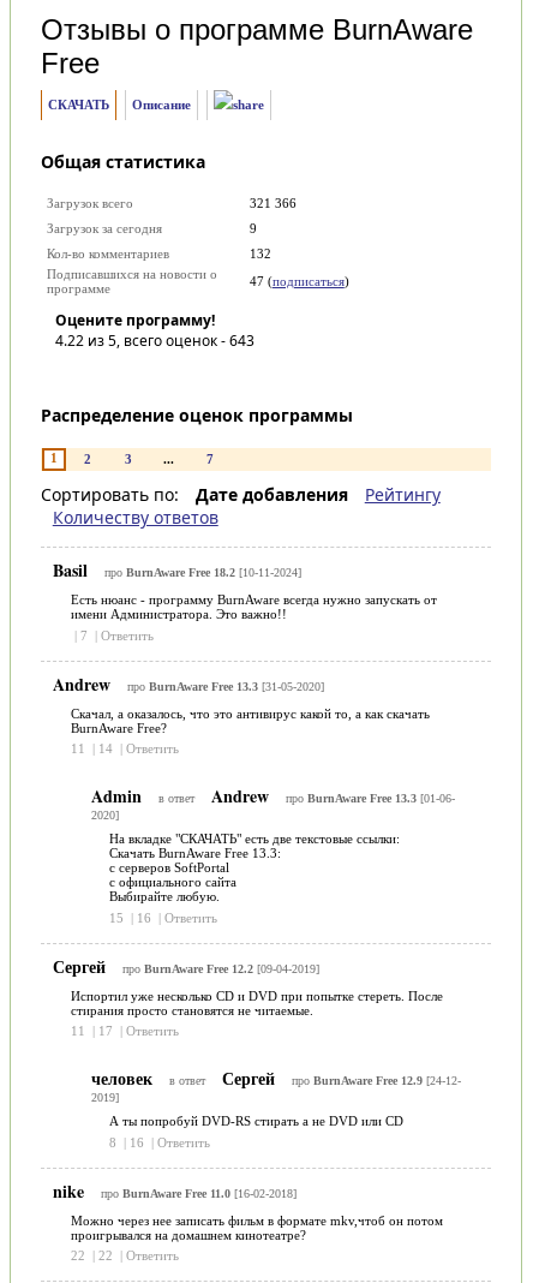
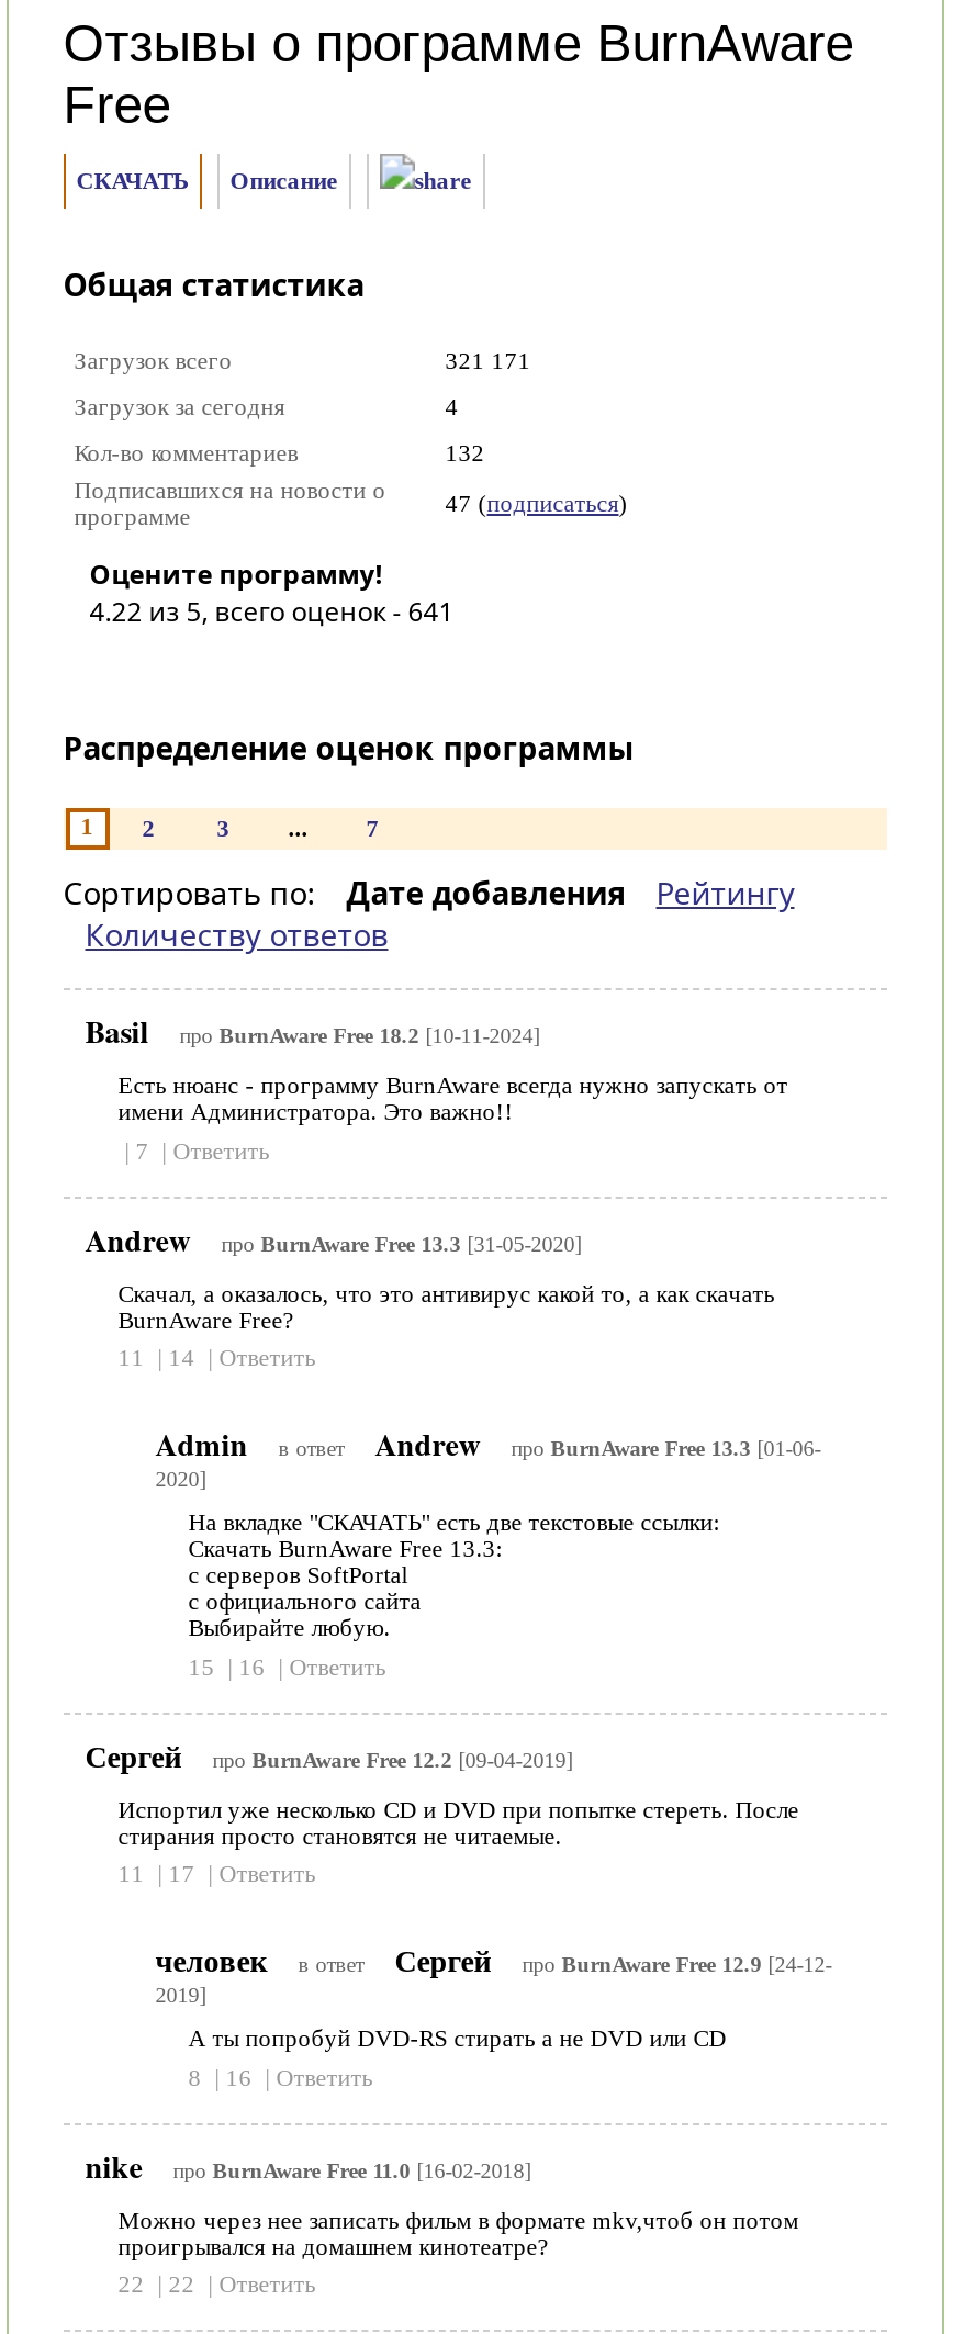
- 321 366
+ 321 171

- 9
+ 4

- 4.22 из 5, всего оценок - 643
+ 4.22 из 5, всего оценок - 641
